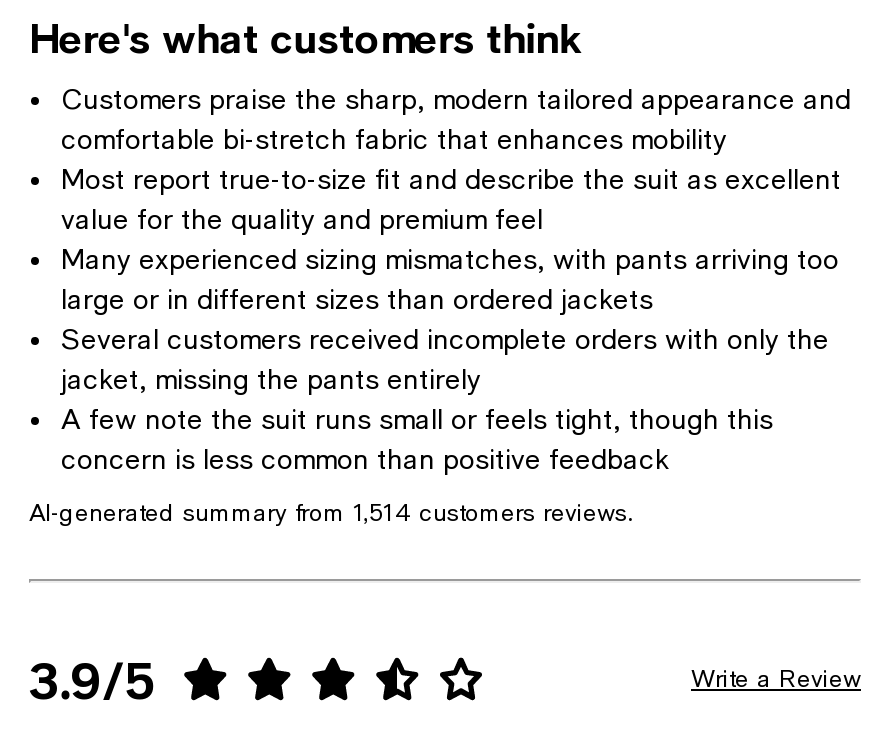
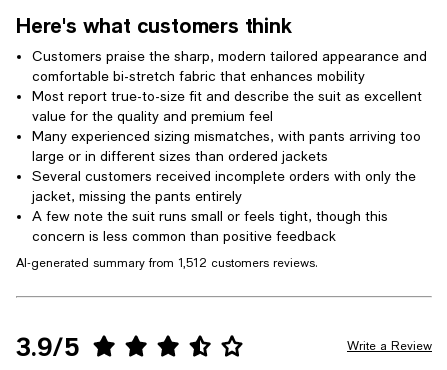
- AI-generated summary from 1,514 customers reviews.
+ AI-generated summary from 1,512 customers reviews.
